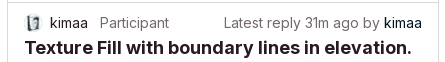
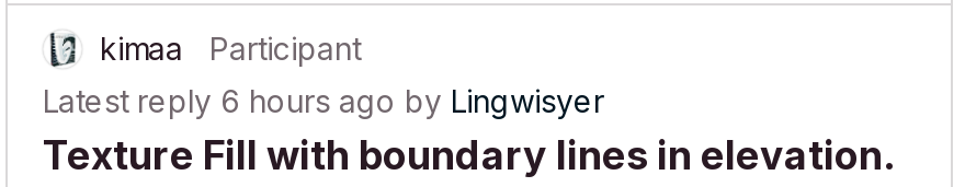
- Latest reply 31m ago by kimaa
+ Latest reply 6 hours ago by Lingwisyer
